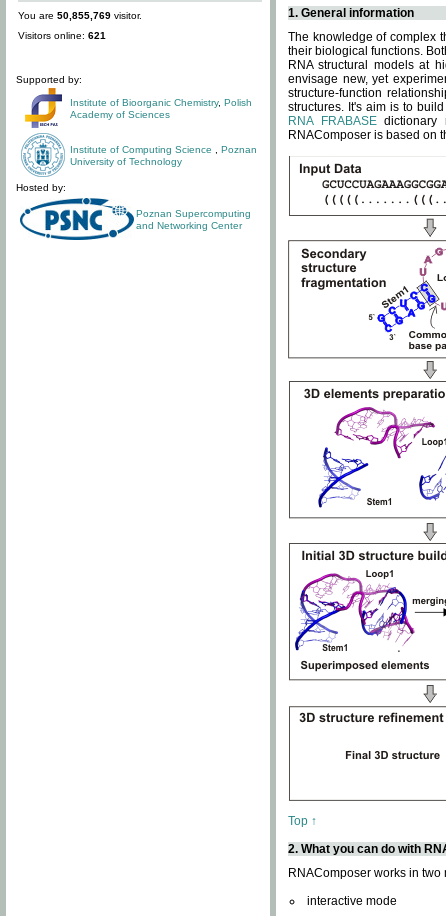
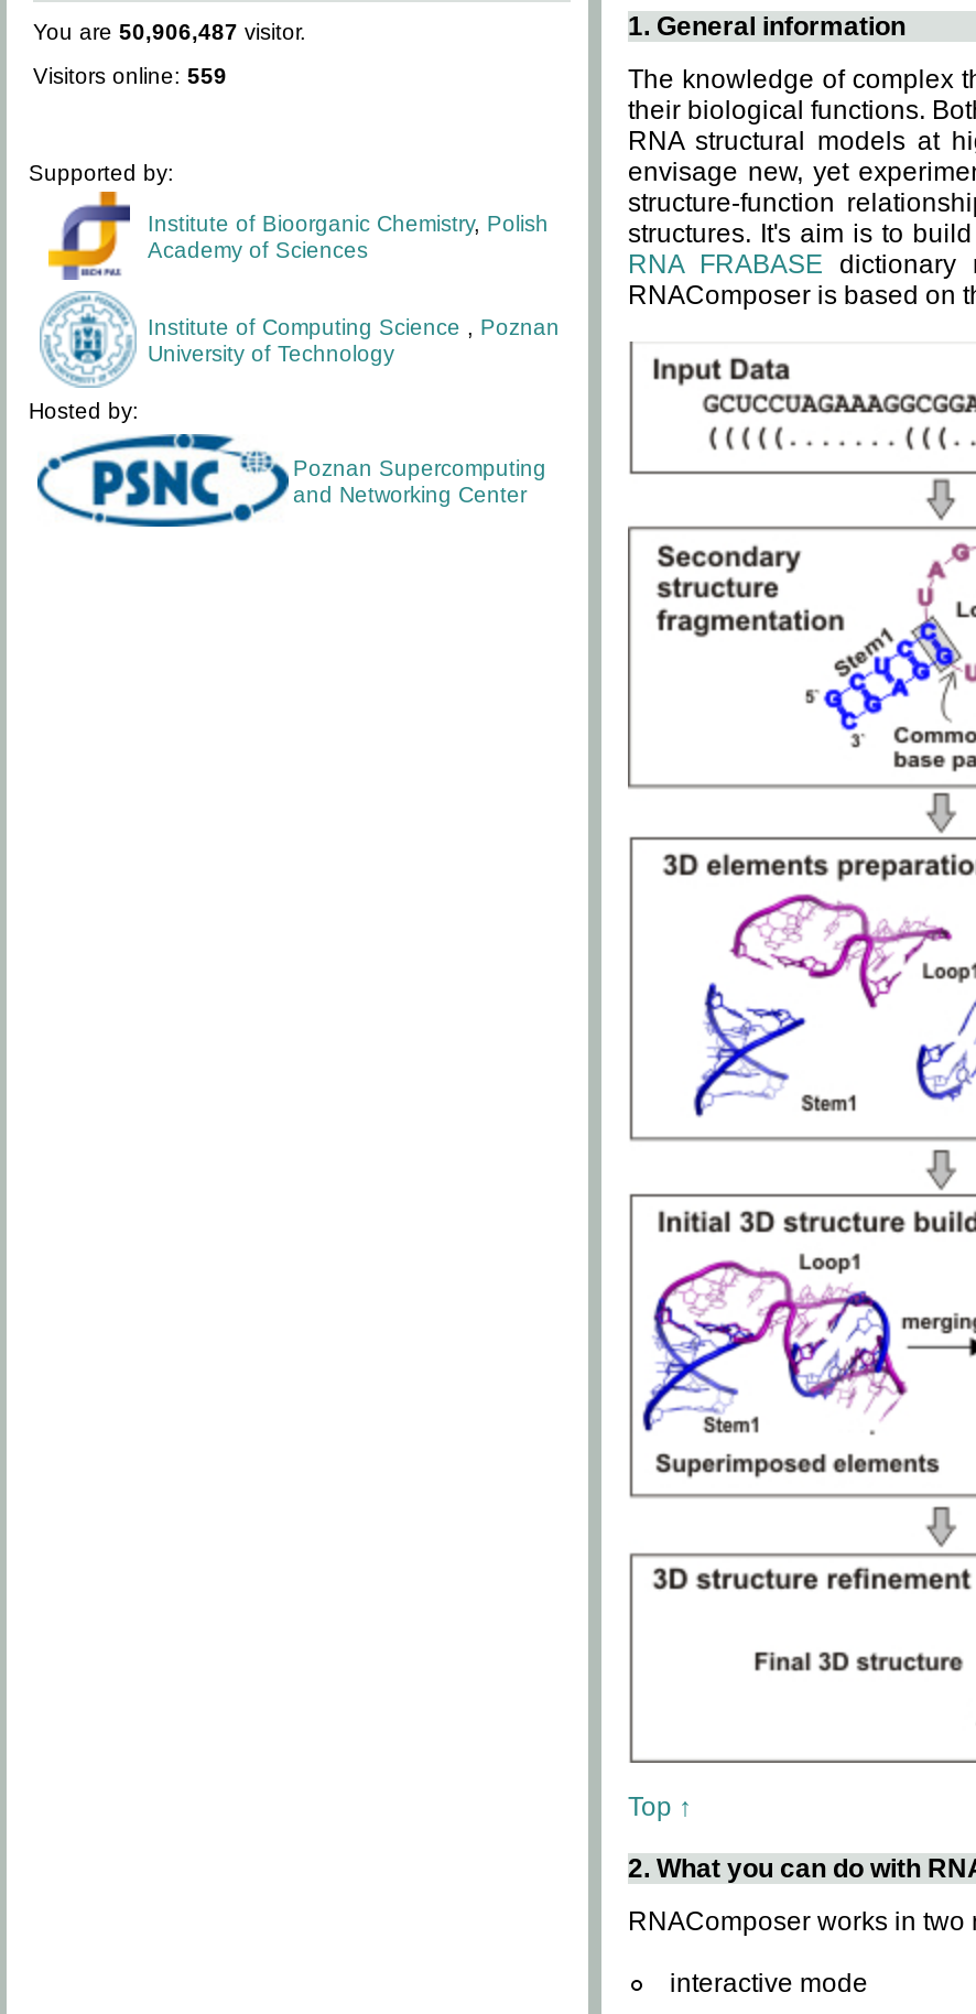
- You are 50,855,769 visitor.
+ You are 50,906,487 visitor.

- Visitors online: 621
+ Visitors online: 559
